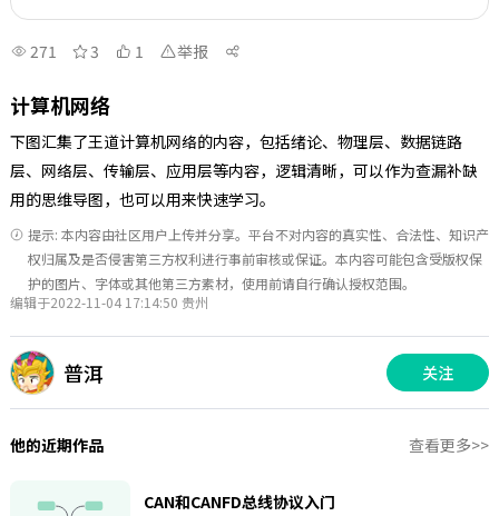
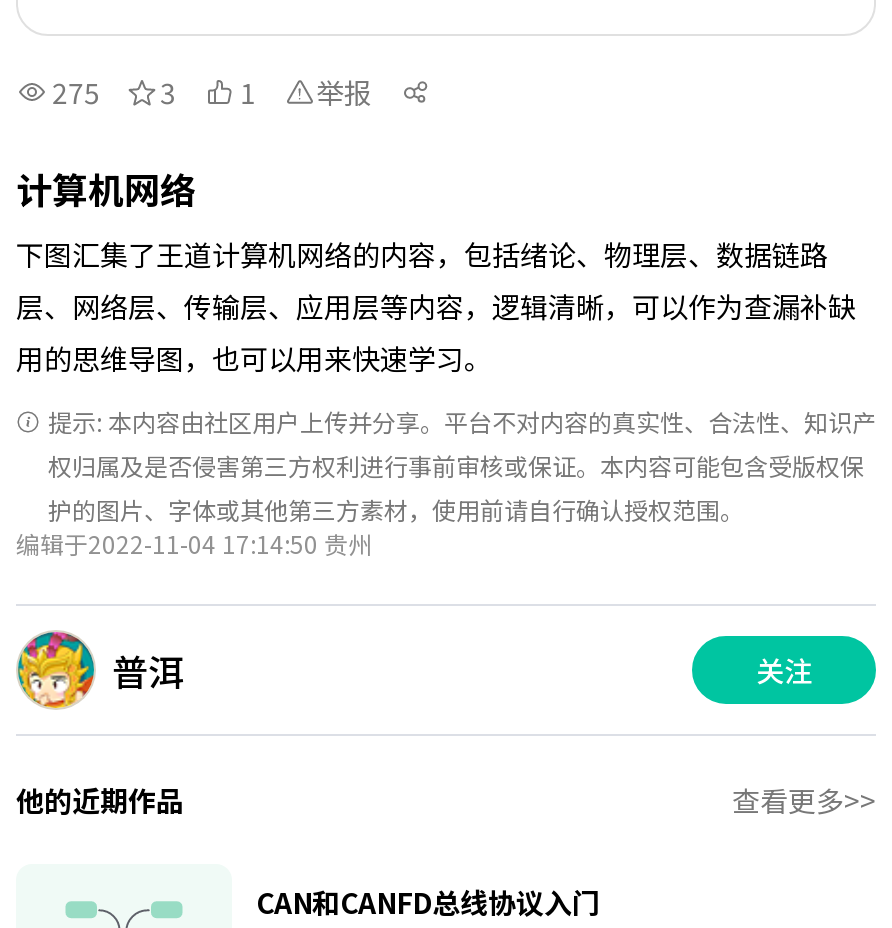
- 271 3 1 举报
+ 275 3 1 举报
